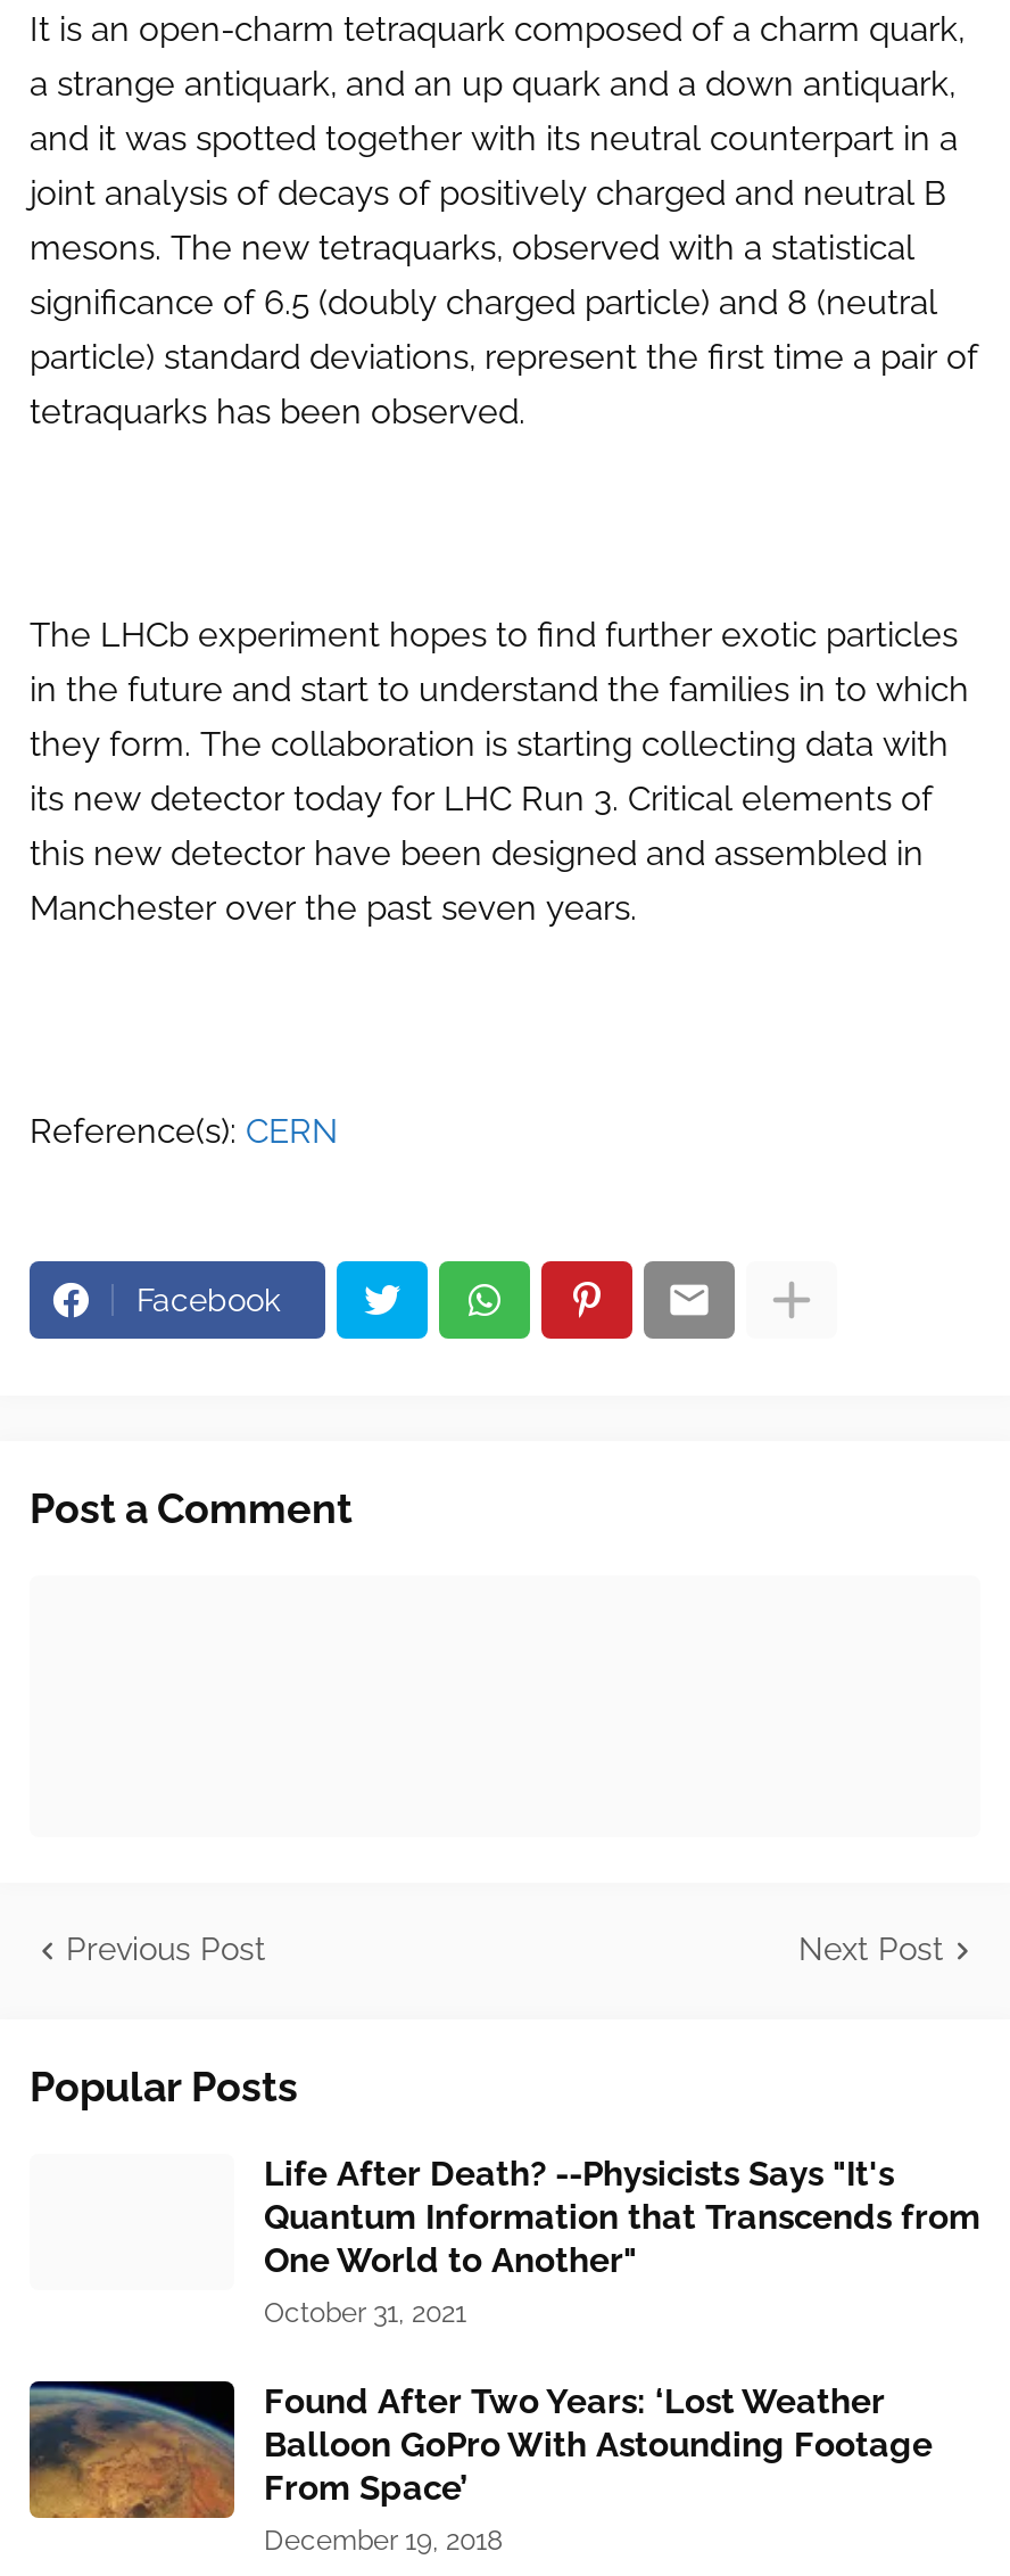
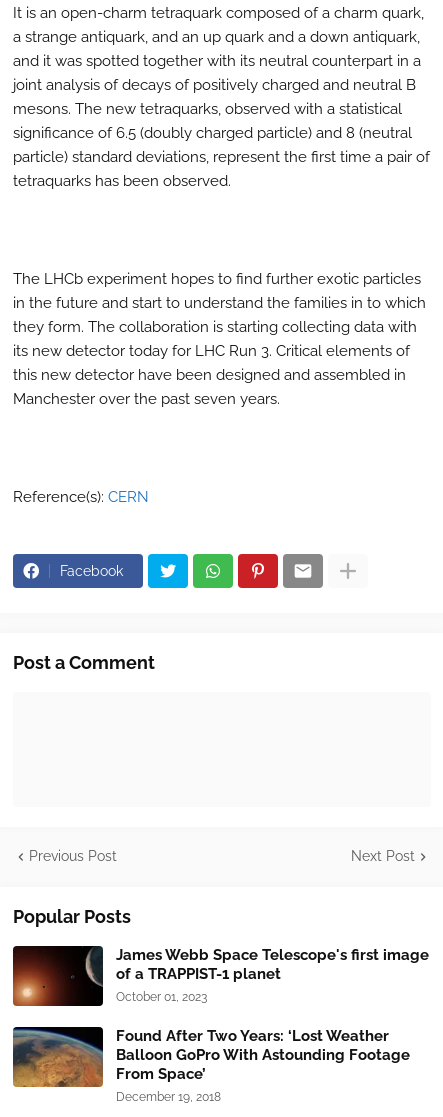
+ [image]

- Life After Death? --Physicists Says "It's
- Quantum Information that Transcends from
- One World to Another"
- October 31, 2021
+ James Webb Space Telescope's first image
+ of a TRAPPIST-1 planet
+ October 01, 2023
